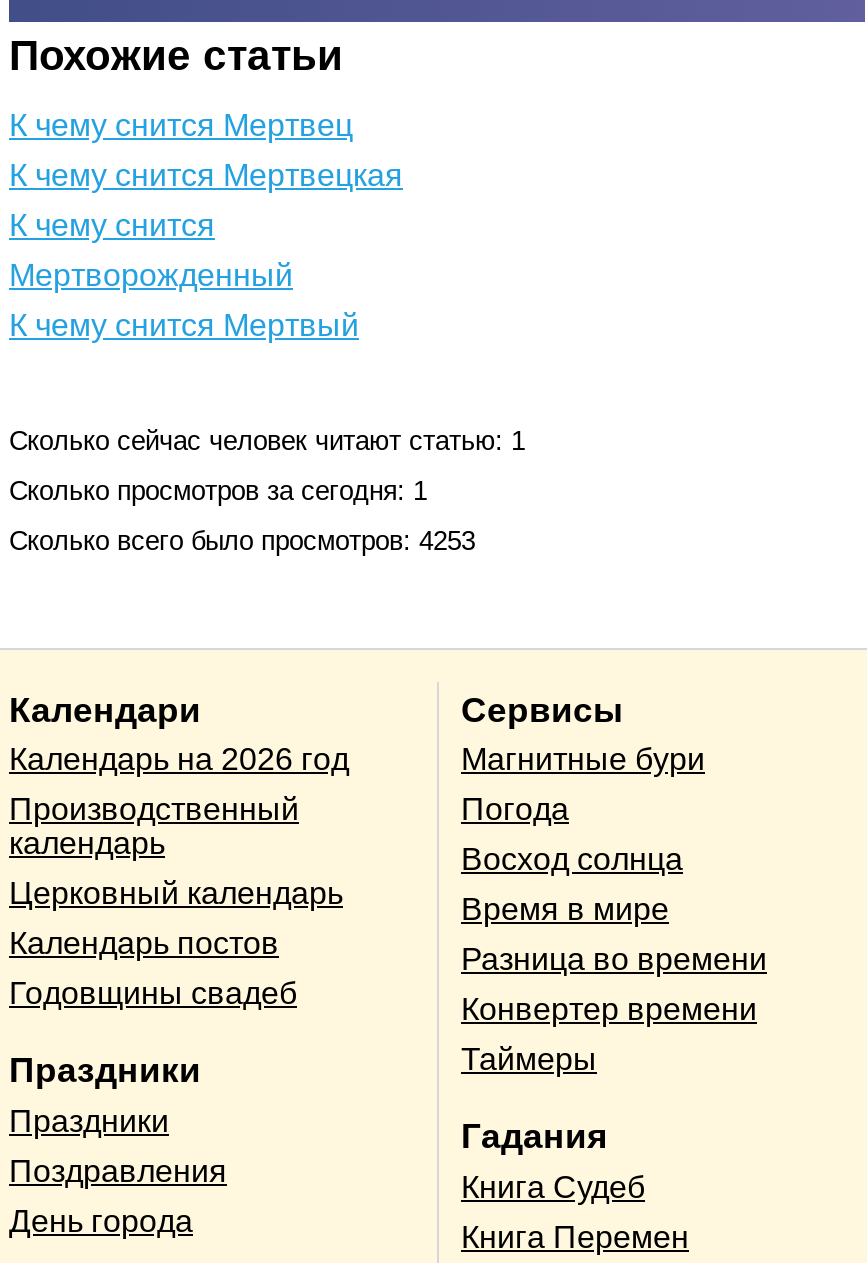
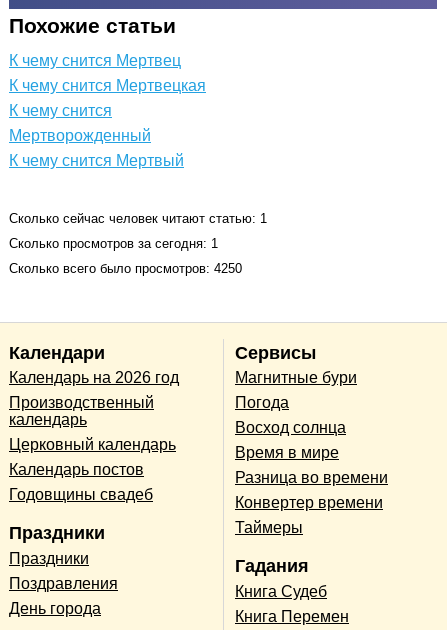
- Сколько всего было просмотров: 4253
+ Сколько всего было просмотров: 4250
